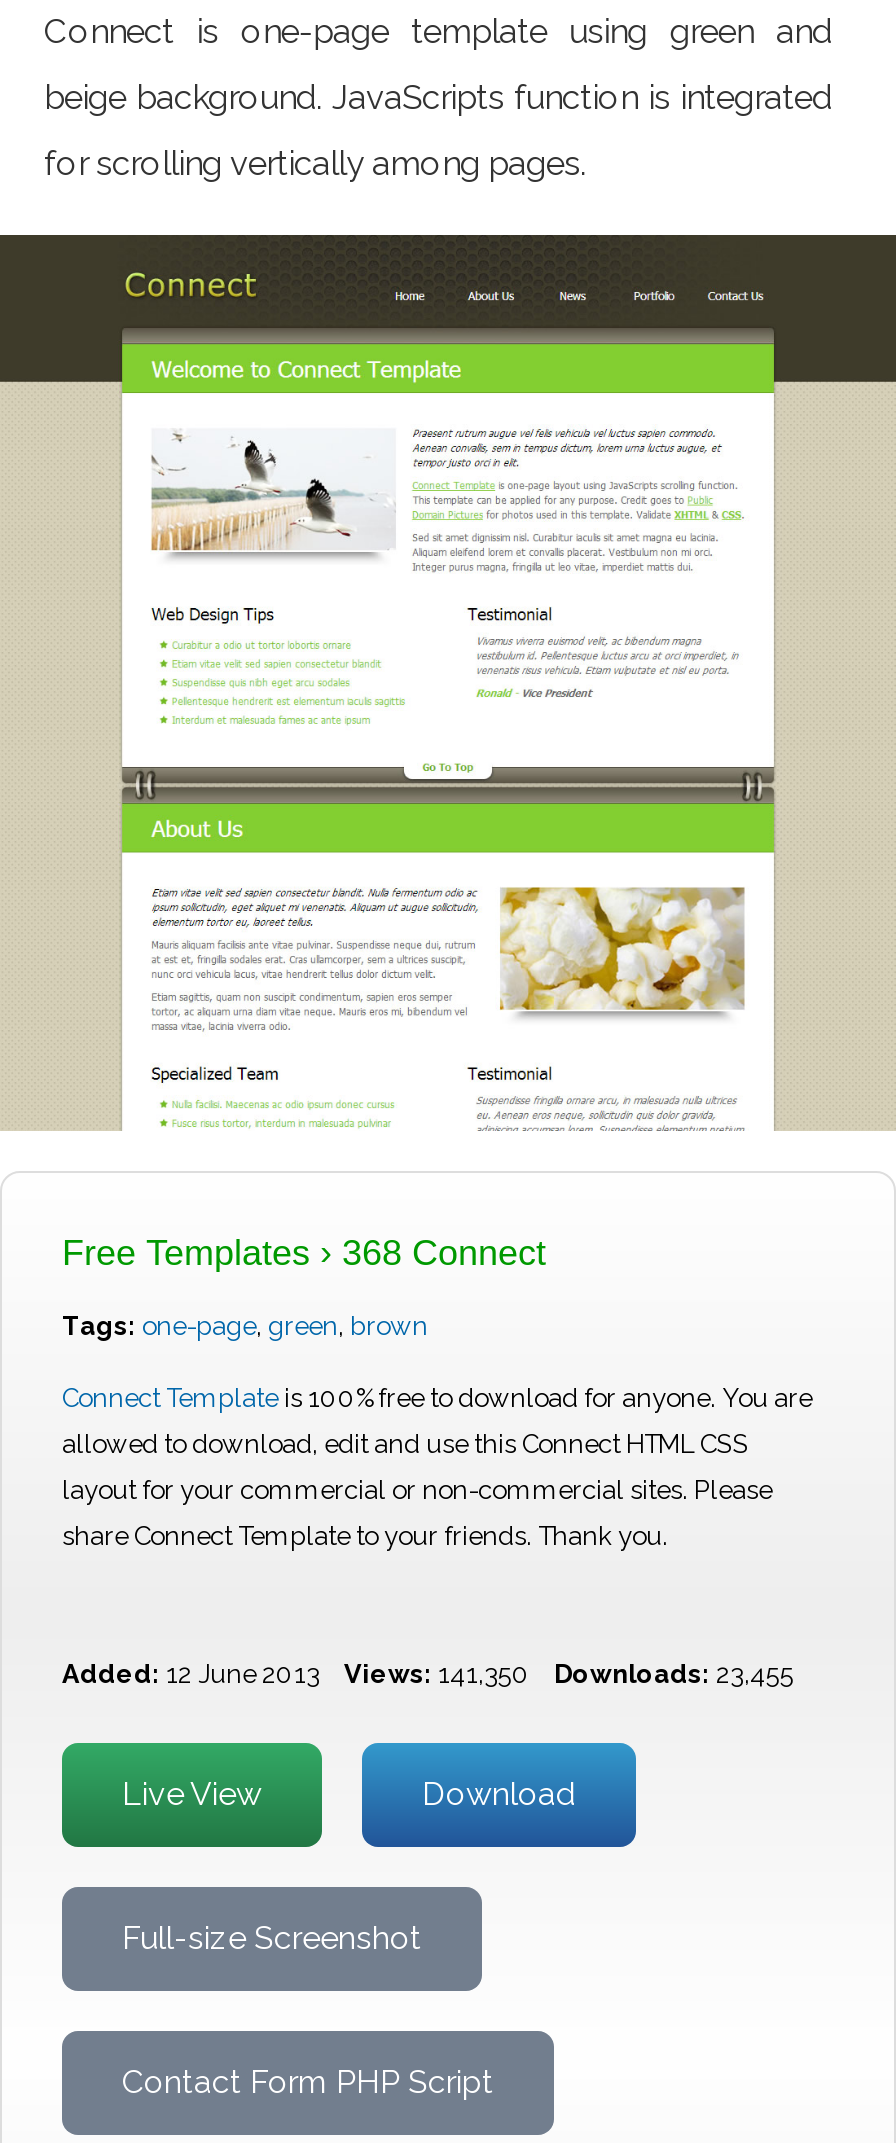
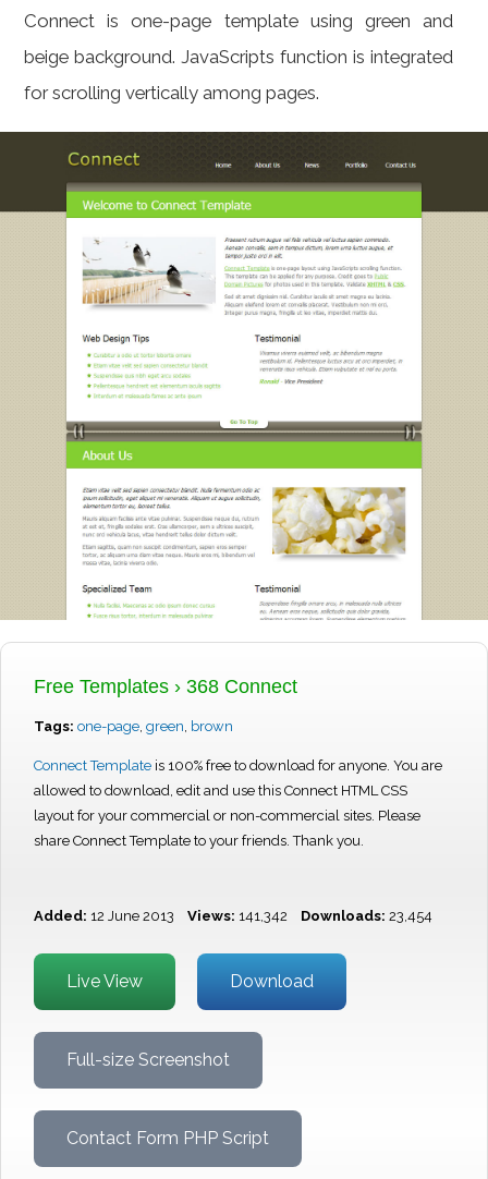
- Views: 141,350 Downloads: 23,455
+ Views: 141,342 Downloads: 23,454
